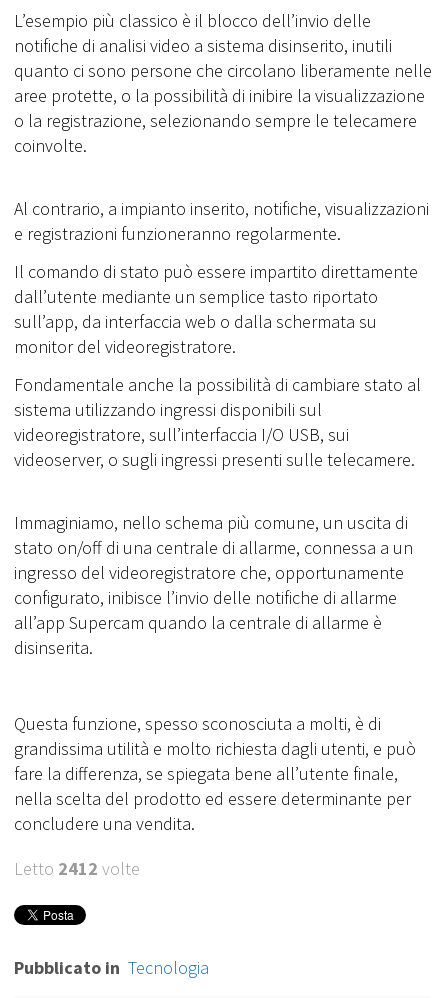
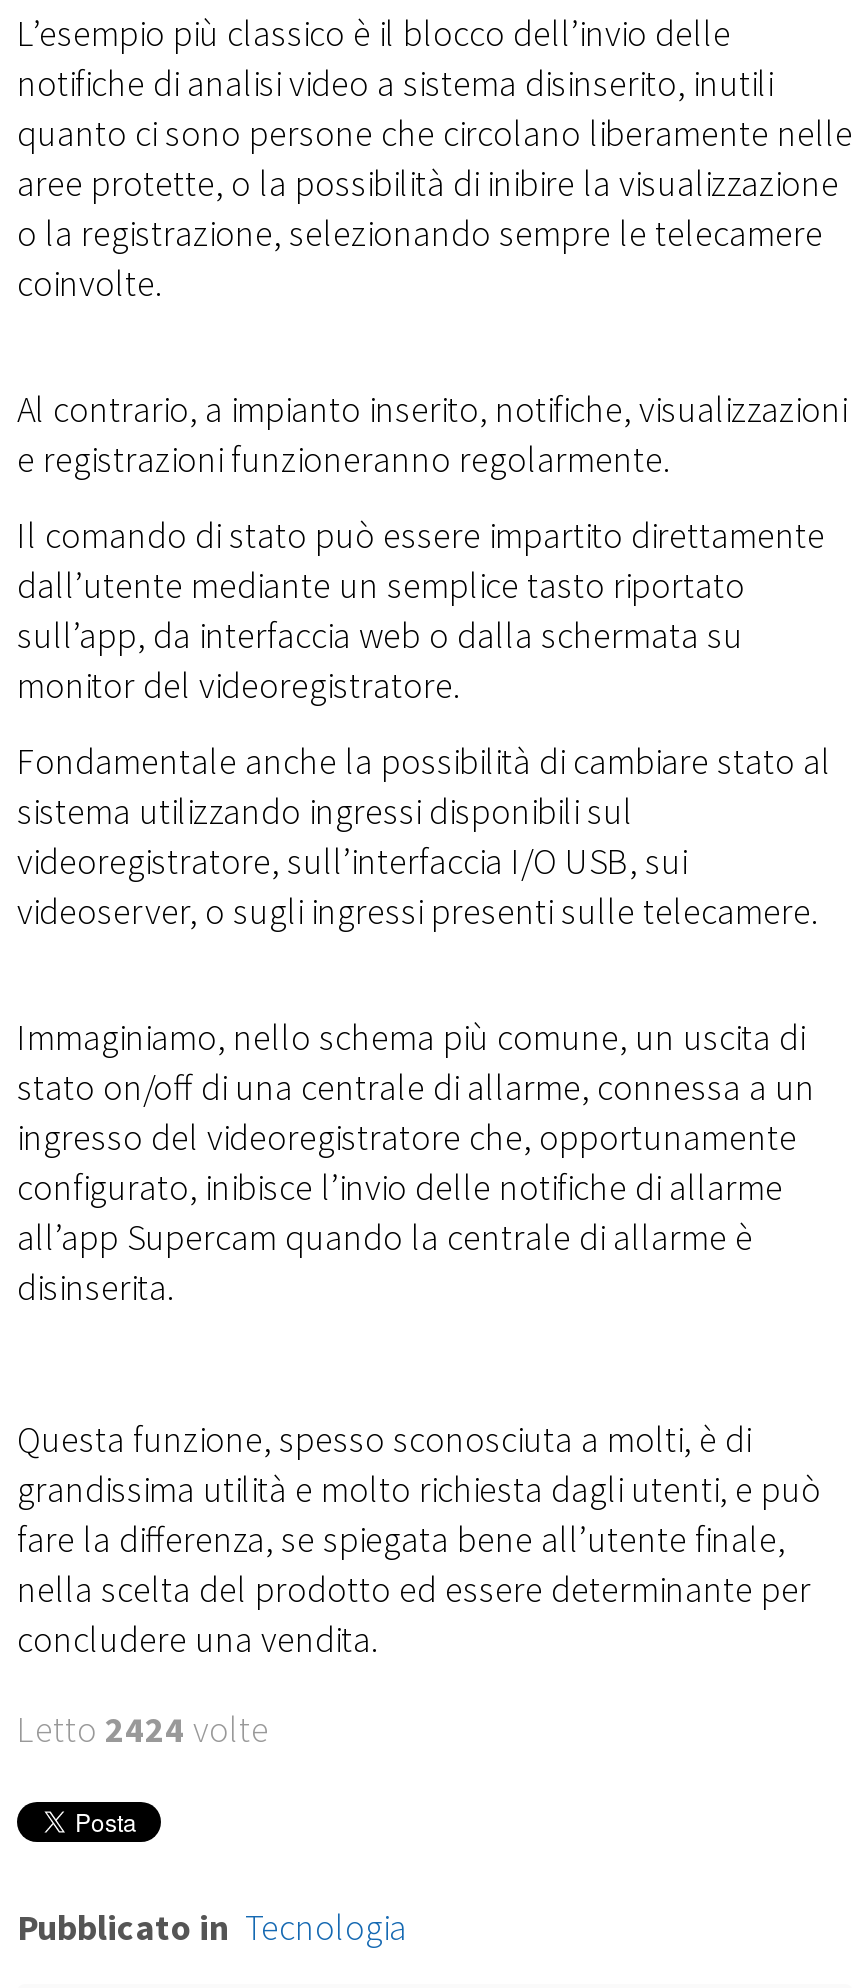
- Letto 2412 volte
+ Letto 2424 volte
